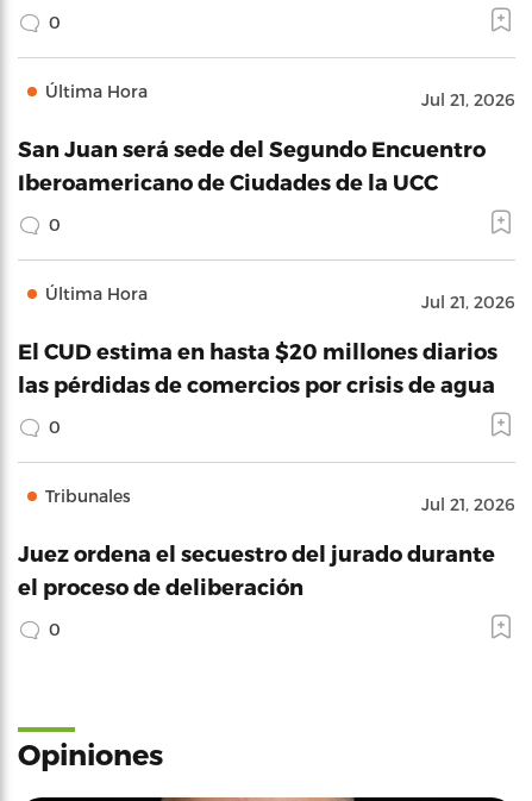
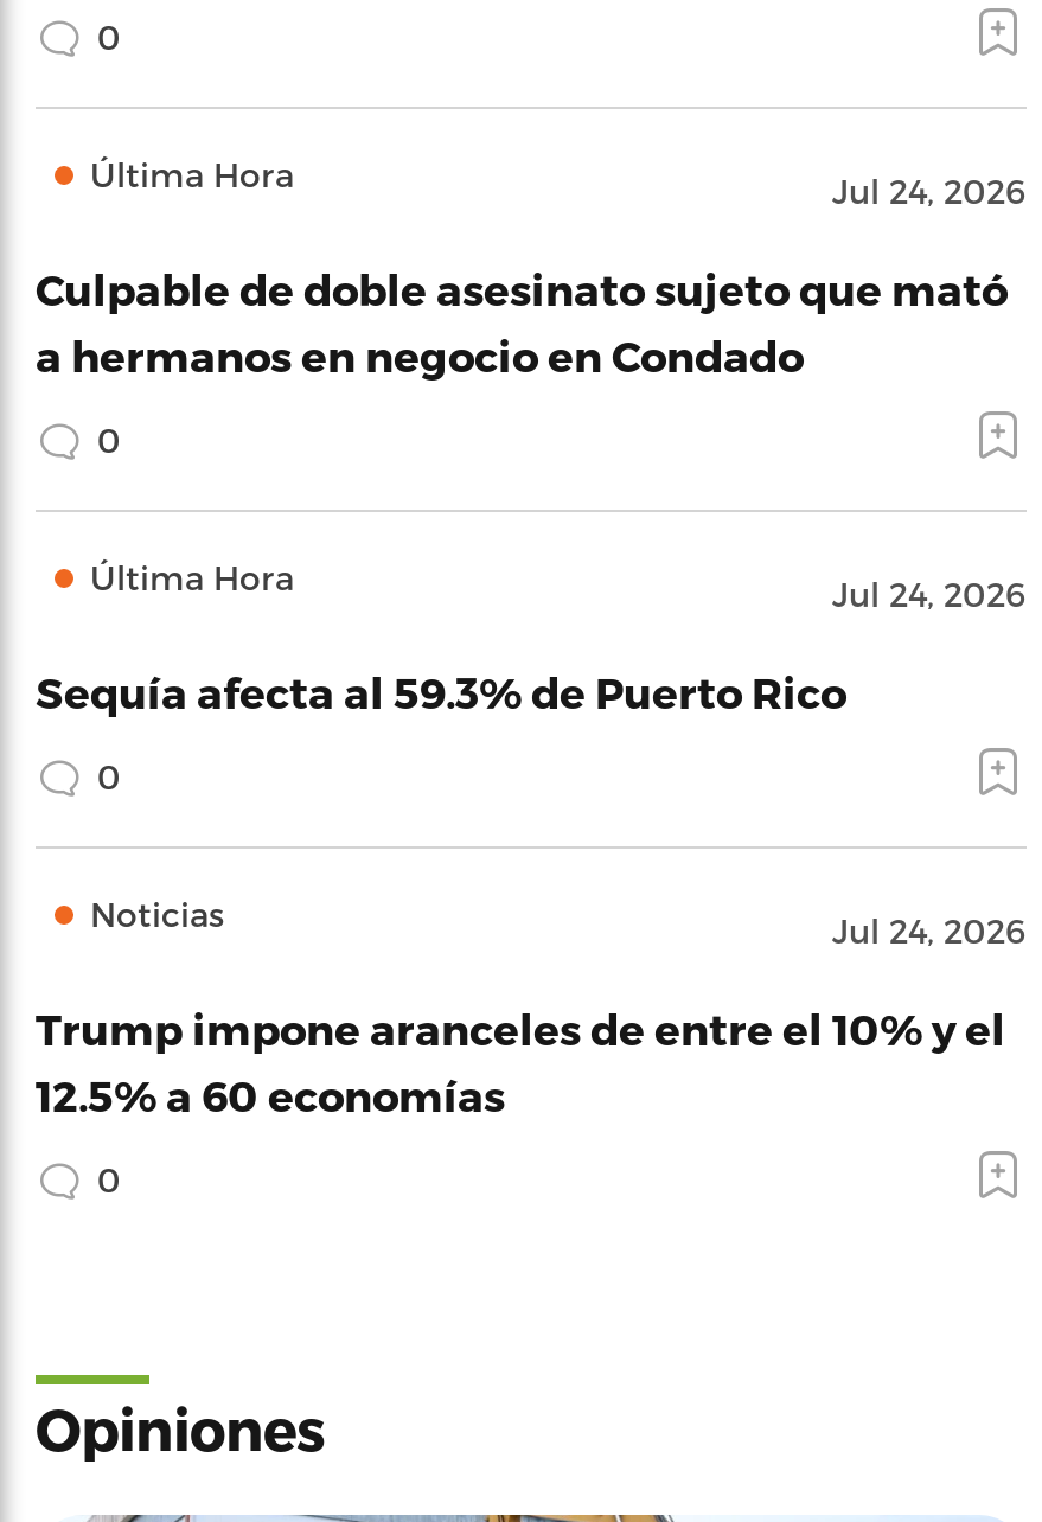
- Jul 21, 2026
+ Jul 24, 2026

- San Juan será sede del Segundo Encuentro
- Iberoamericano de Ciudades de la UCC
+ Culpable de doble asesinato sujeto que mató
+ a hermanos en negocio en Condado

- Jul 21, 2026
+ Jul 24, 2026

- El CUD estima en hasta $20 millones diarios
- las pérdidas de comercios por crisis de agua
+ Sequía afecta al 59.3% de Puerto Rico

- Tribunales
- Jul 21, 2026
+ Noticias
+ Jul 24, 2026

- Juez ordena el secuestro del jurado durante
- el proceso de deliberación
+ Trump impone aranceles de entre el 10% y el
+ 12.5% a 60 economías
